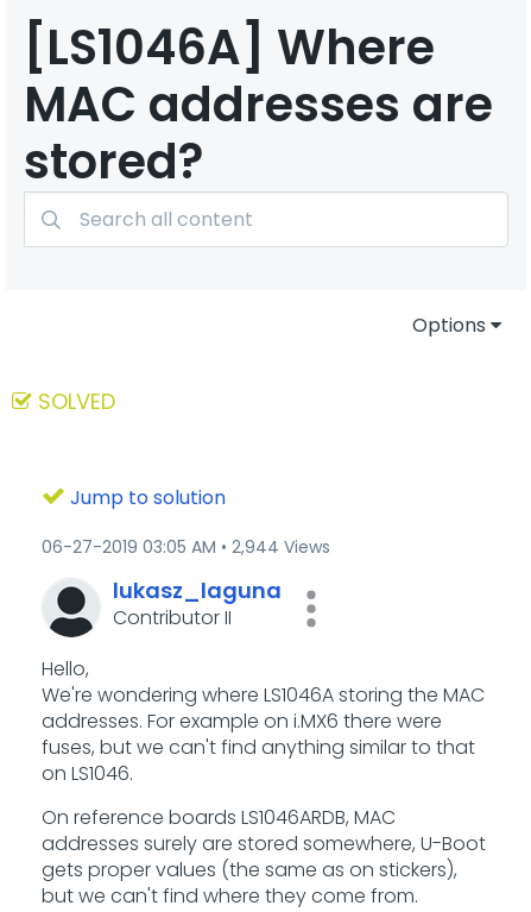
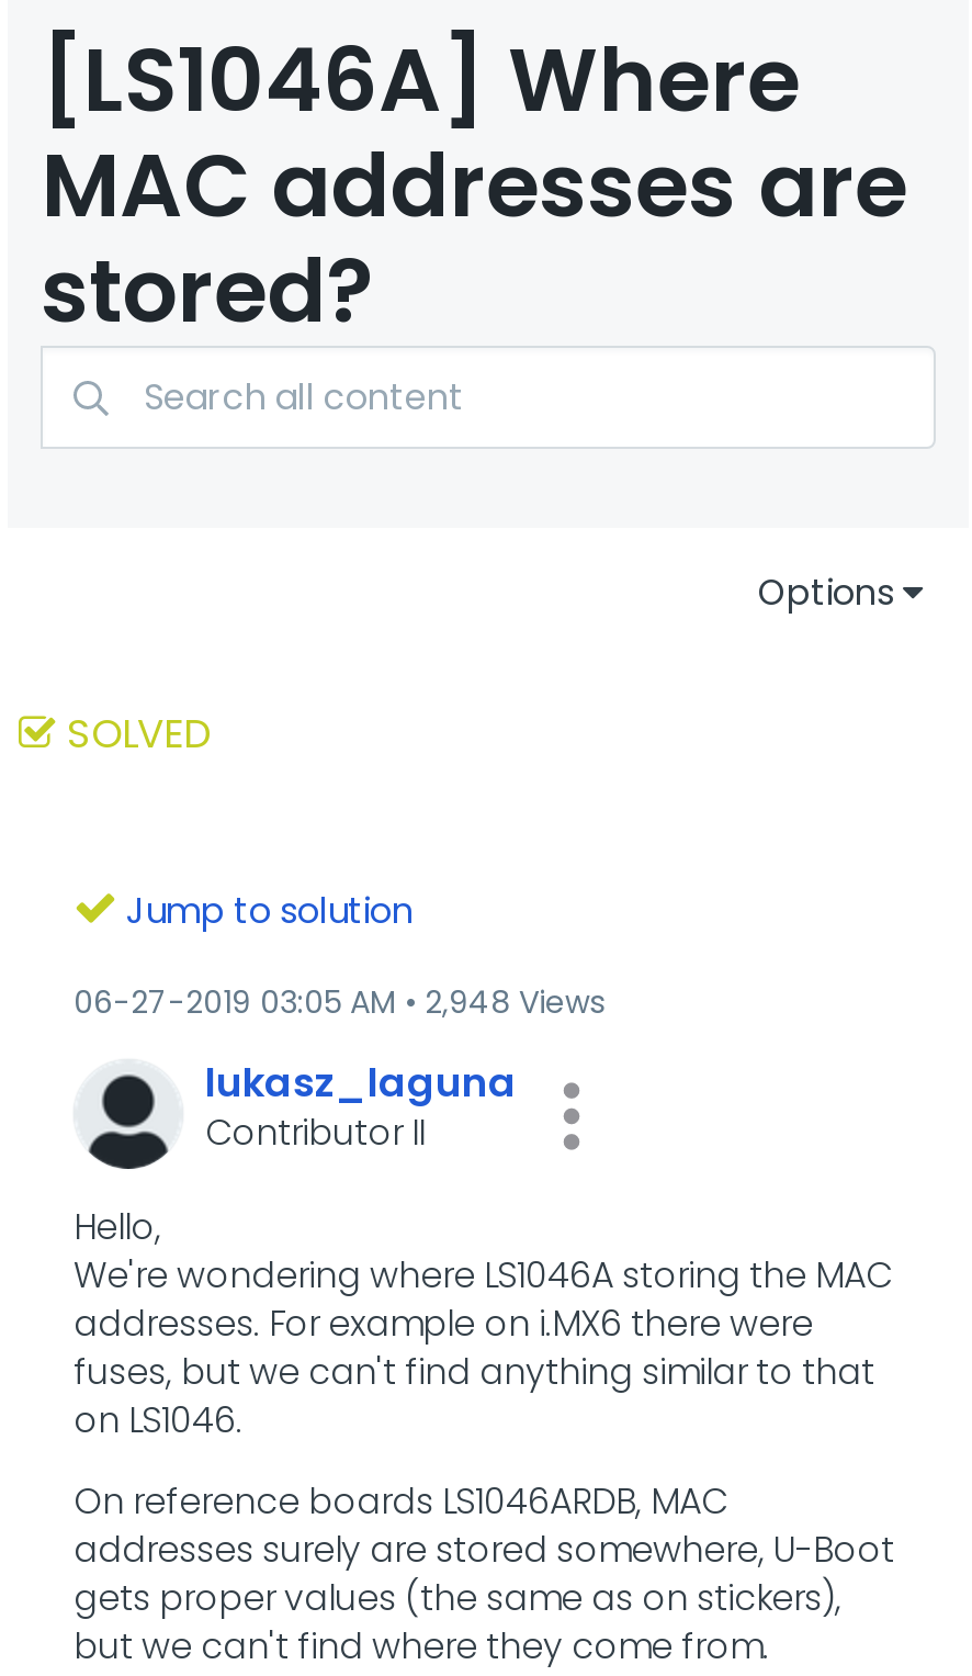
- 06-27-2019 03:05 AM 2,944 Views
+ 06-27-2019 03:05 AM 2,948 Views
